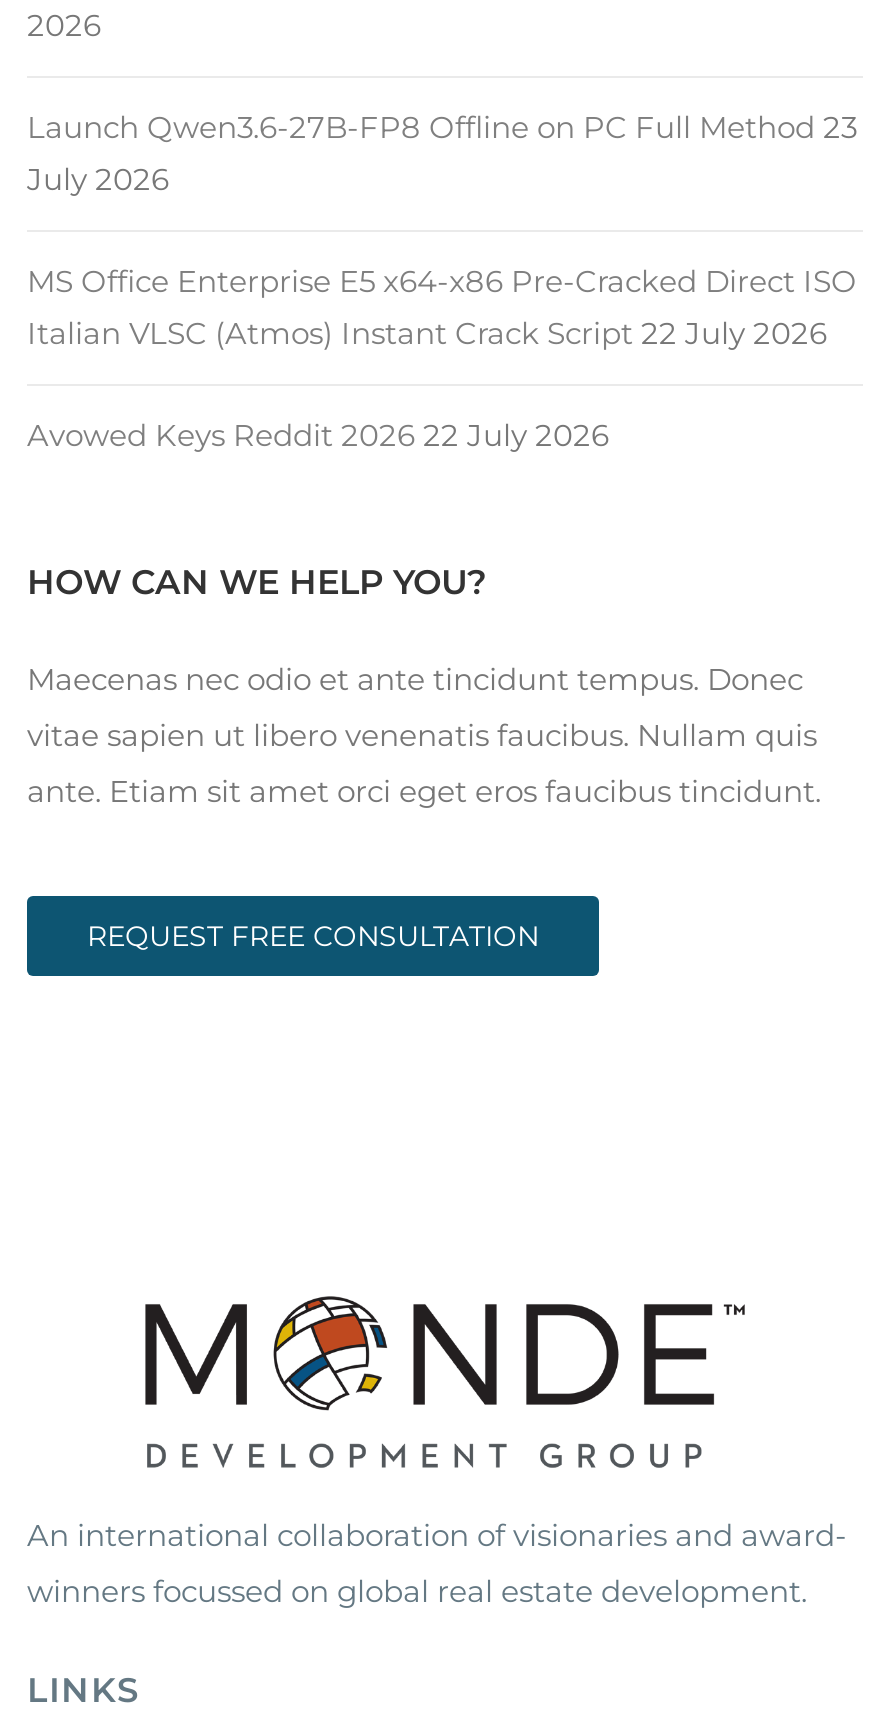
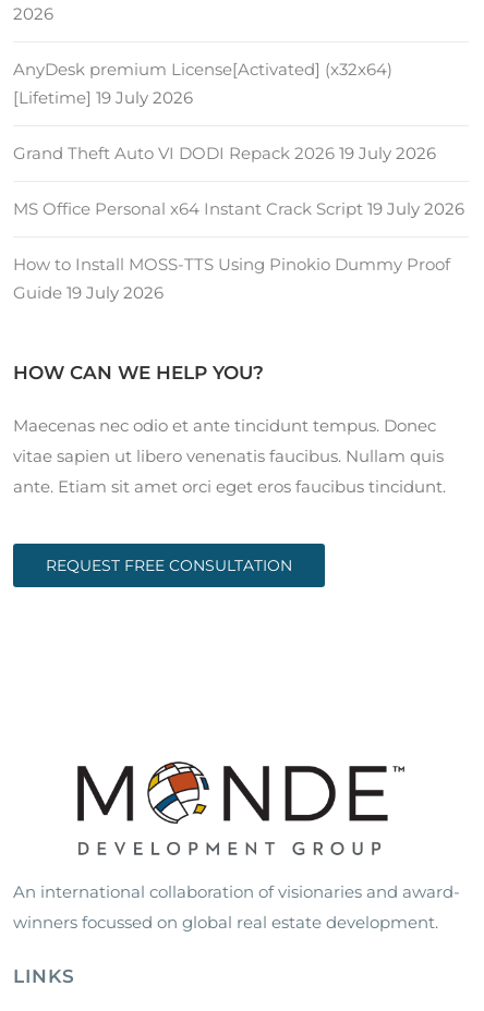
- Launch Qwen3.6-27B-FP8 Offline on PC Full Method 23
- July 2026
- MS Office Enterprise E5 x64-x86 Pre-Cracked Direct ISO
- Italian VLSC (Atmos) Instant Crack Script 22 July 2026
- Avowed Keys Reddit 2026 22 July 2026
+ AnyDesk premium License[Activated] (x32x64)
+ [Lifetime] 19 July 2026
+ Grand Theft Auto VI DODI Repack 2026 19 July 2026
+ MS Office Personal x64 Instant Crack Script 19 July 2026
+ How to Install MOSS-TTS Using Pinokio Dummy Proof
+ Guide 19 July 2026
